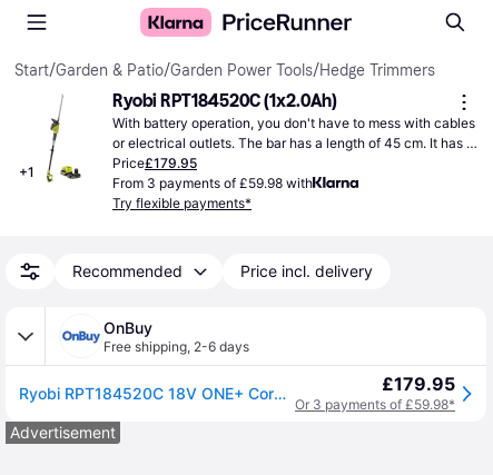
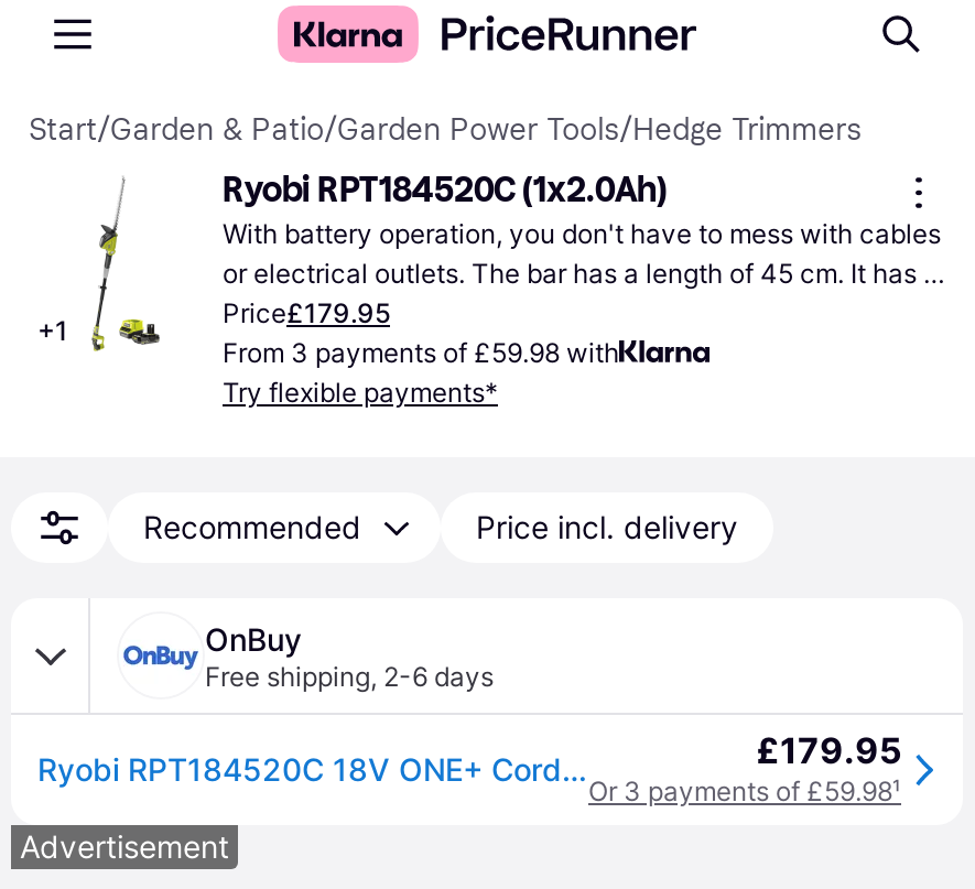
- Or 3 payments of £59.98*
+ Or 3 payments of £59.98¹
